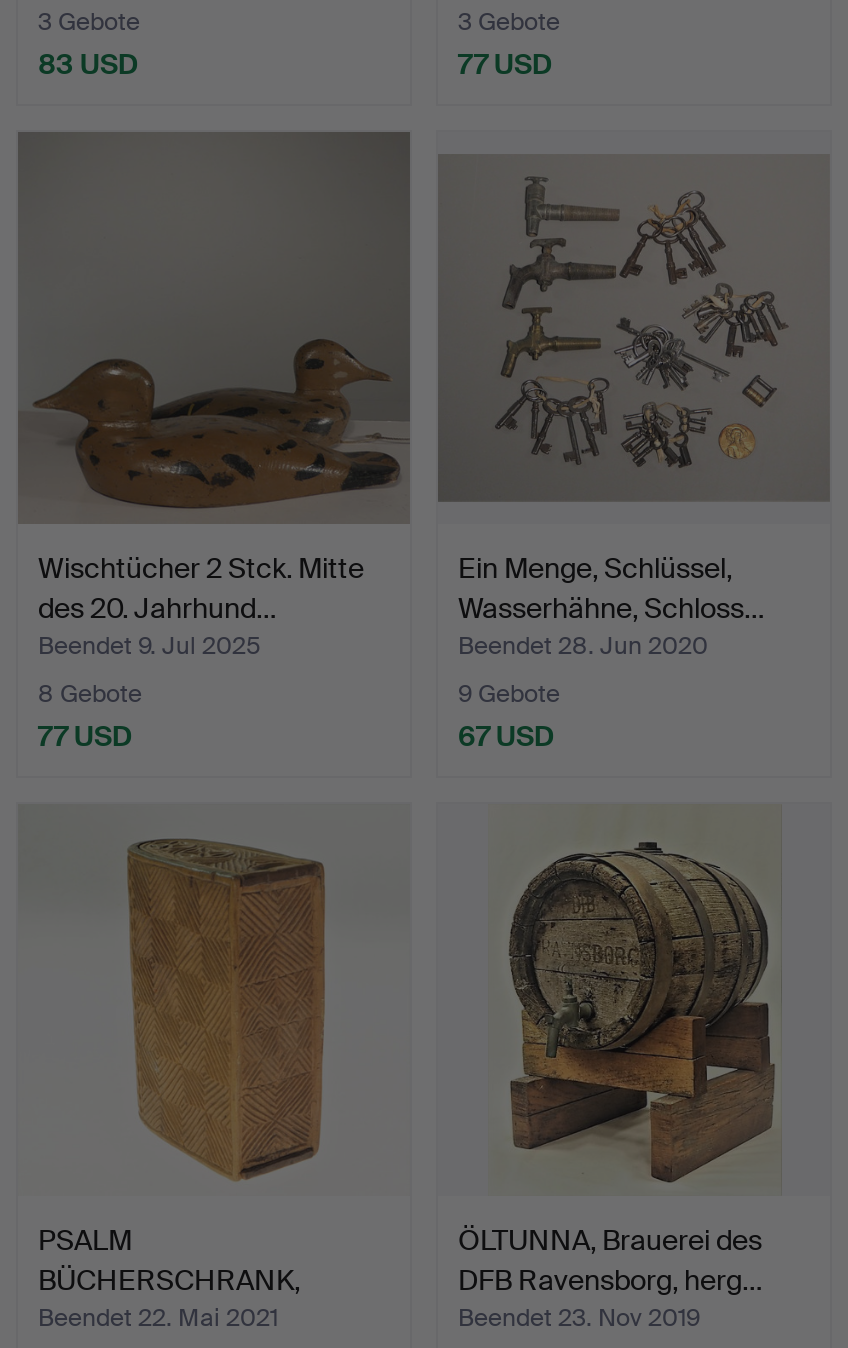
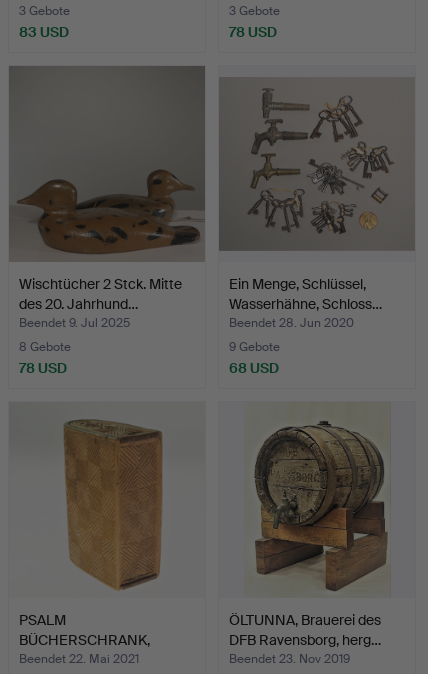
- 77 USD
+ 78 USD

- 77 USD
+ 78 USD

- 67 USD
+ 68 USD
